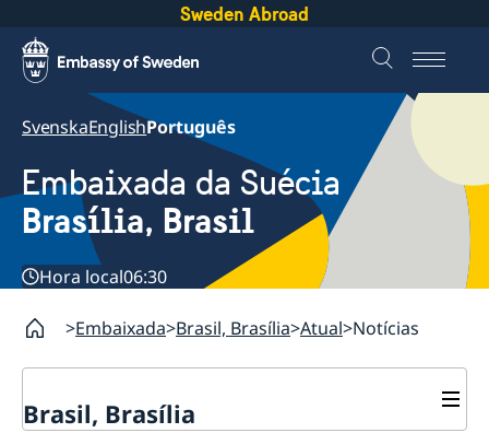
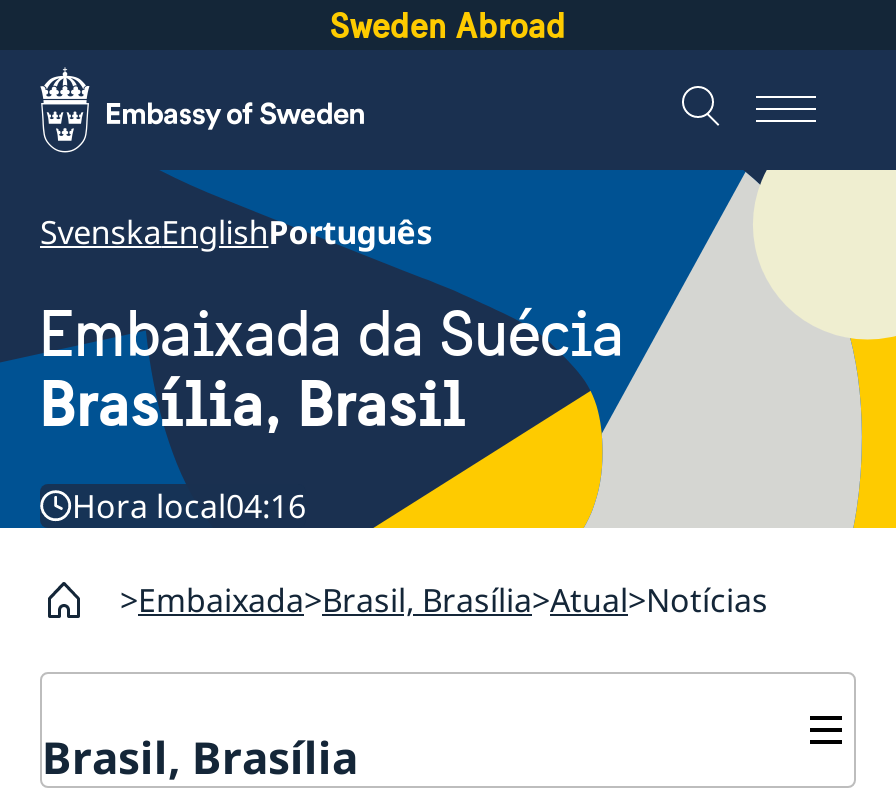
- Hora local06:30
+ Hora local04:16
